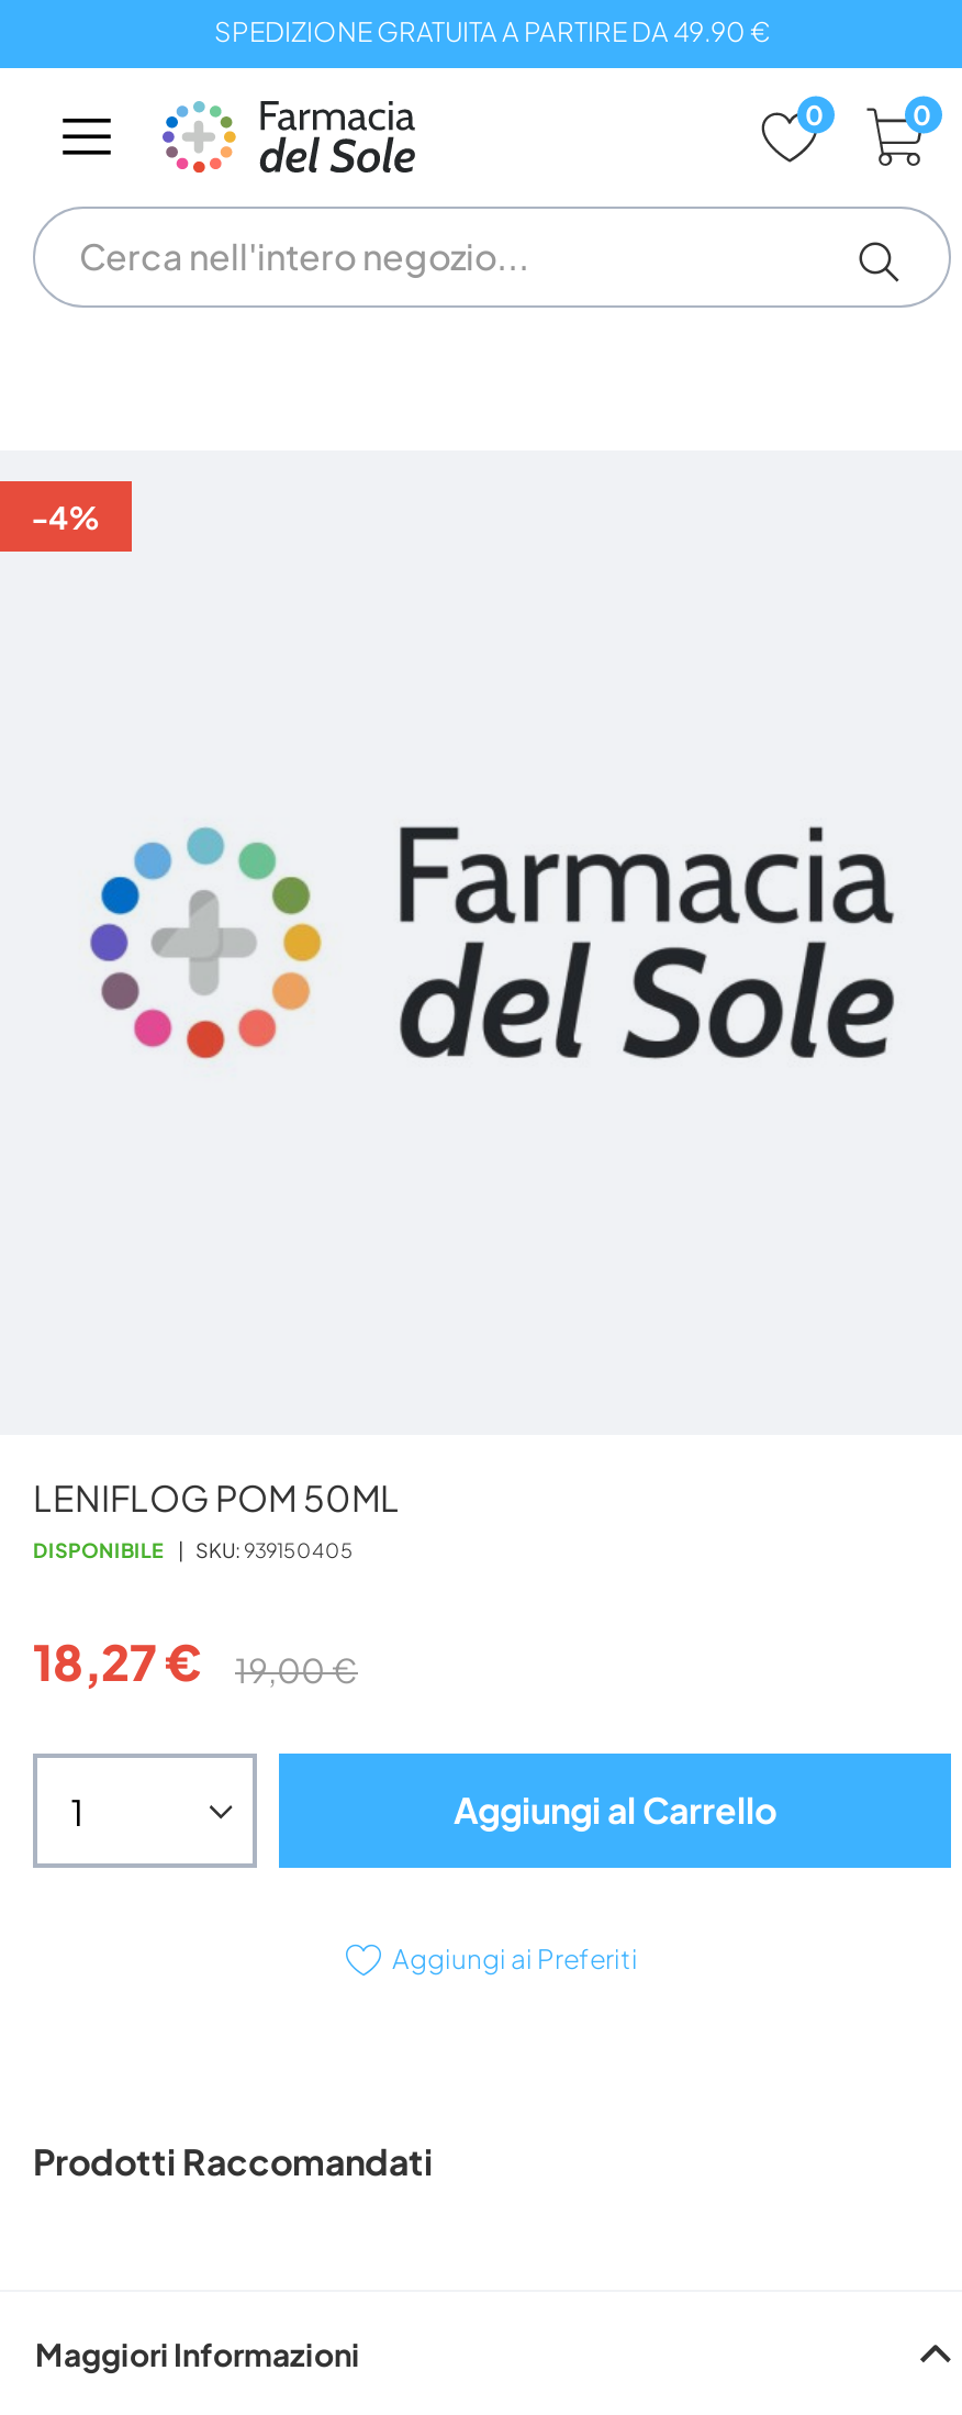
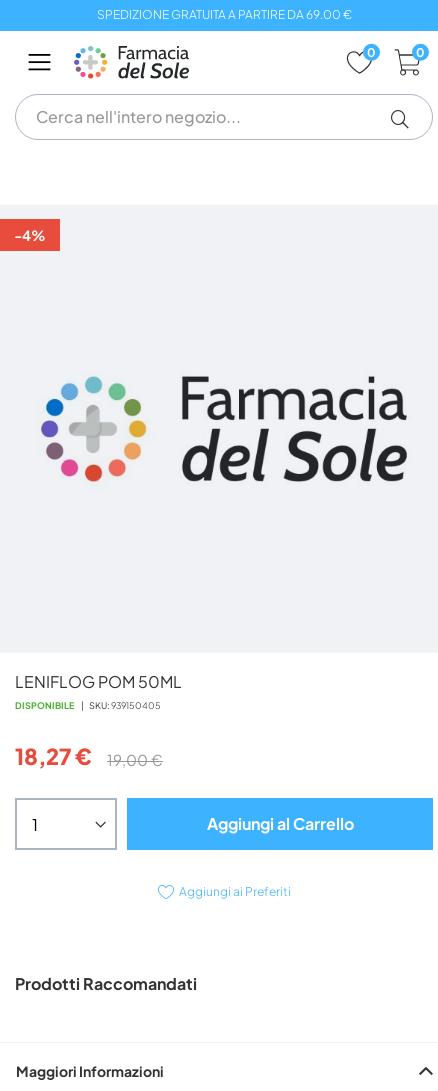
- SPEDIZIONE GRATUITA A PARTIRE DA 49.90 €
+ SPEDIZIONE GRATUITA A PARTIRE DA 69.00 €
